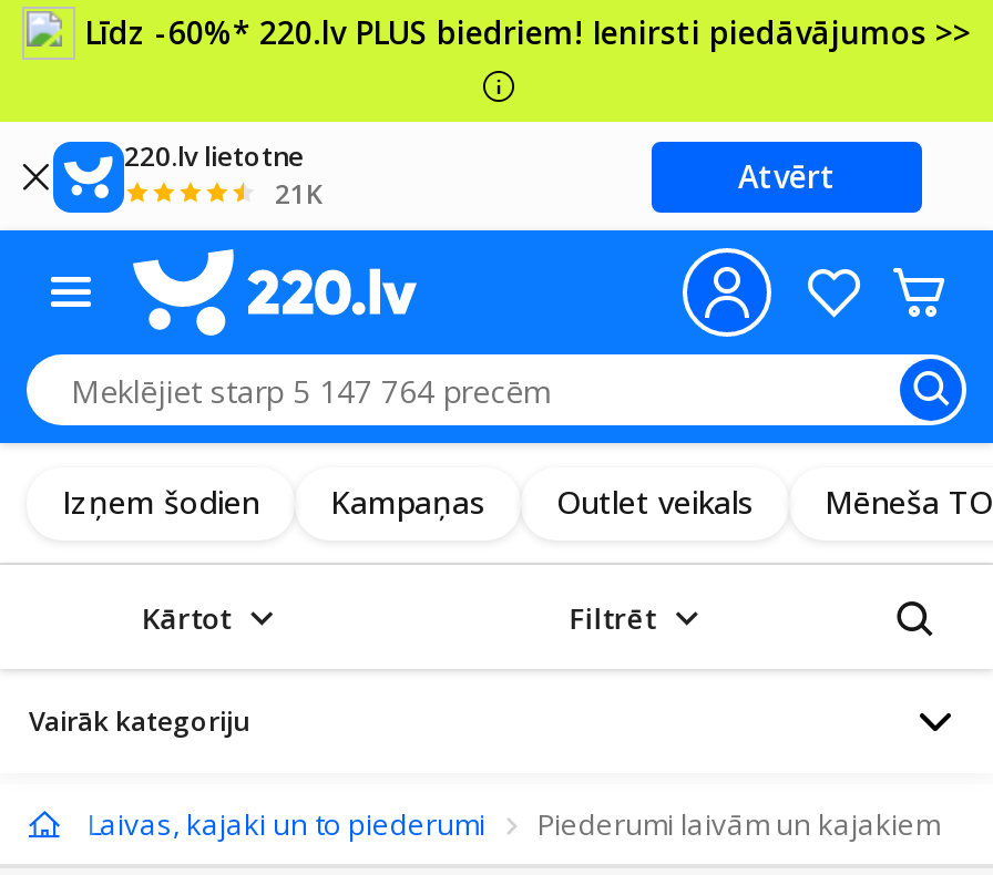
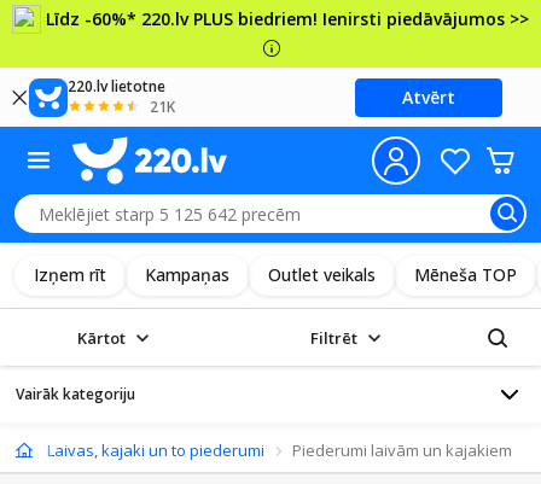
- Izņem šodien
+ Izņem rīt
